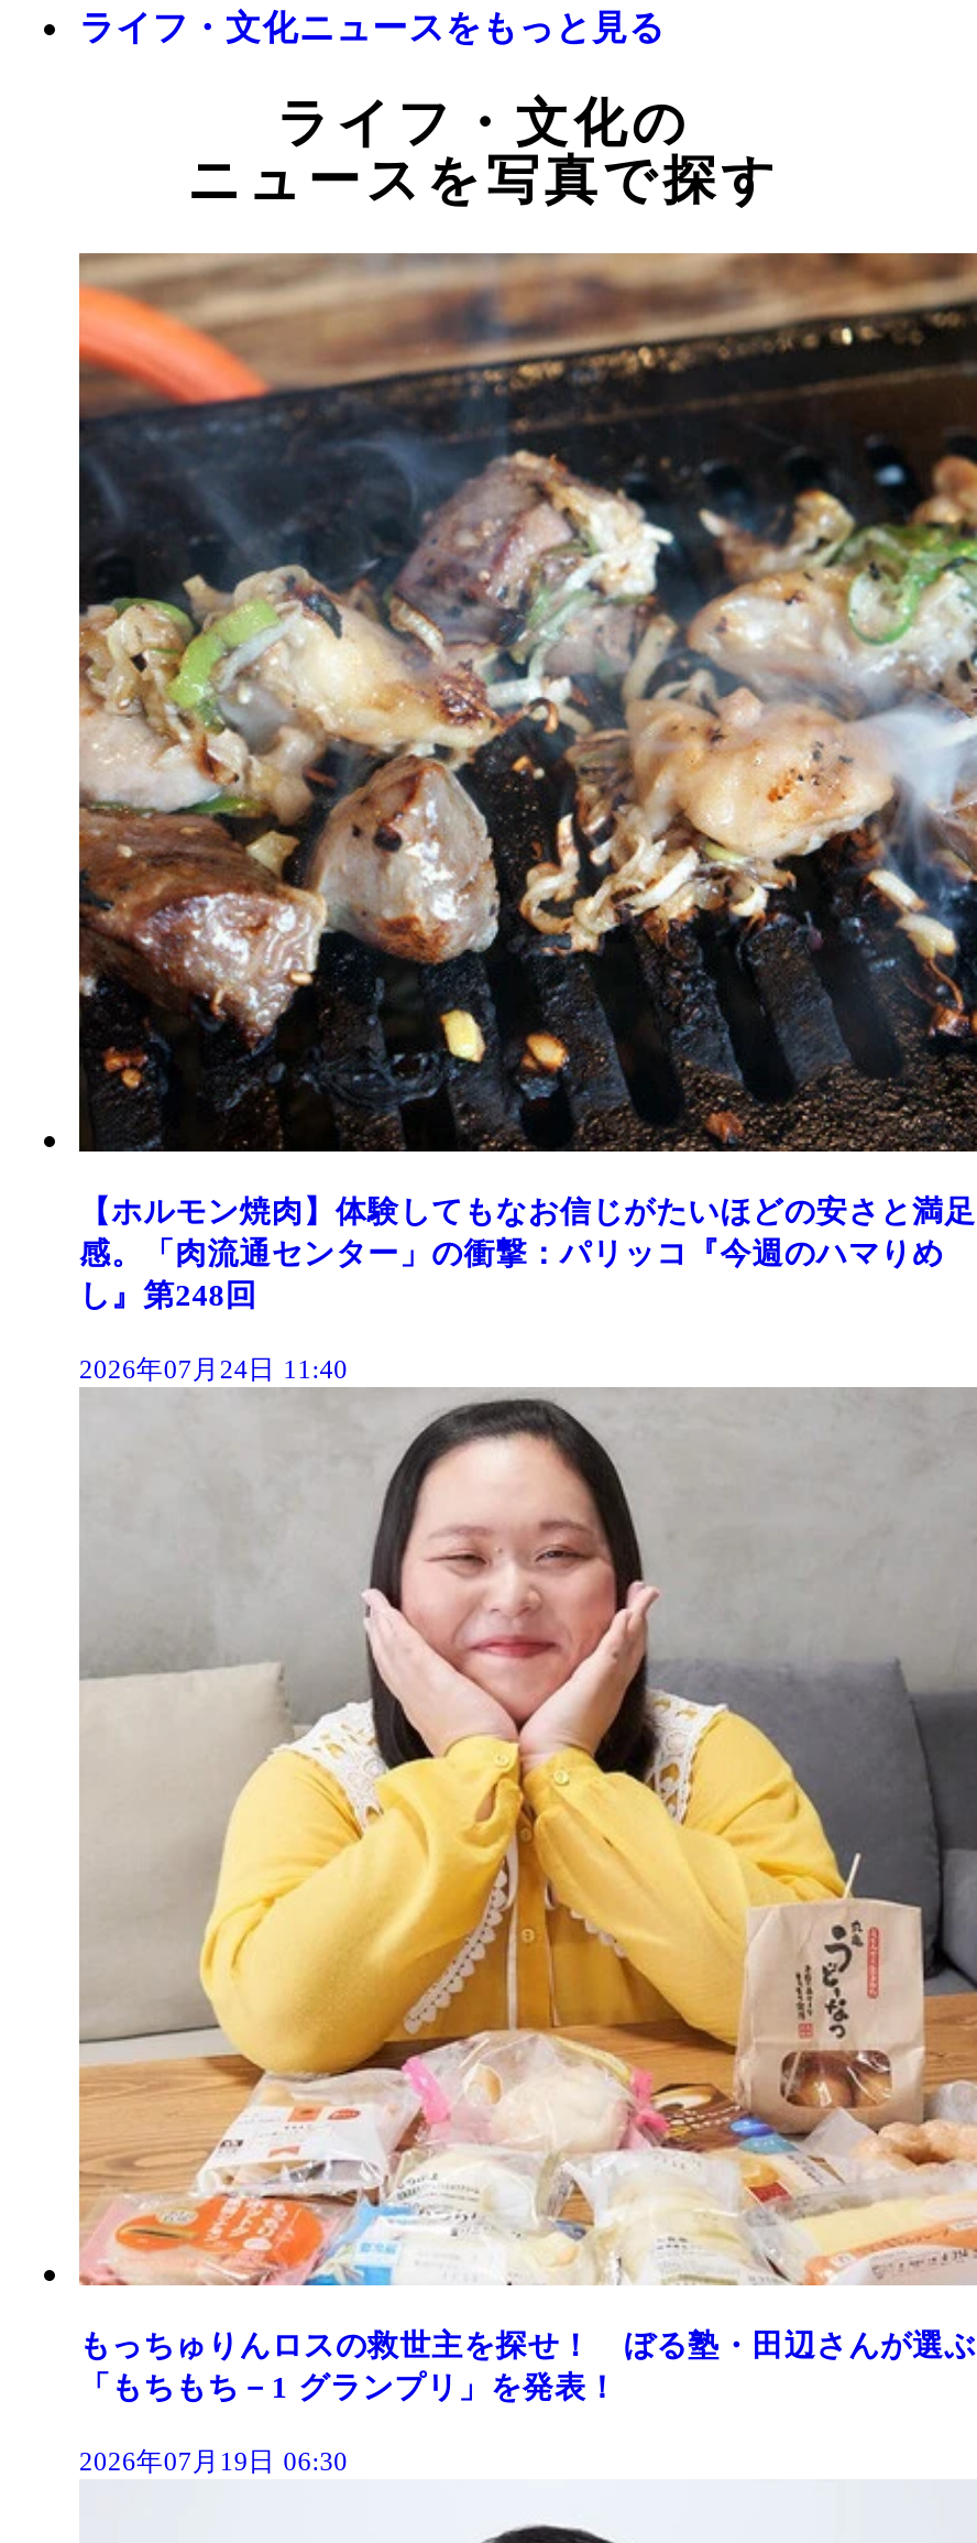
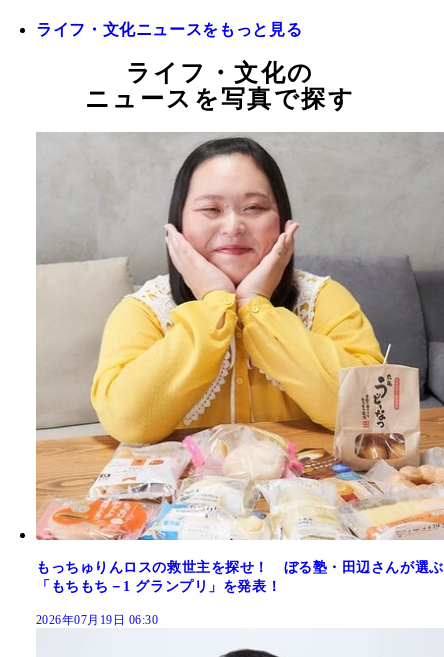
- [image]
- 【ホルモン焼肉】体験してもなお信じがたいほどの安さと満足
- 感。「肉流通センター」の衝撃：パリッコ『今週のハマりめ
- し』第248回
- 2026年07月24日 11:40
